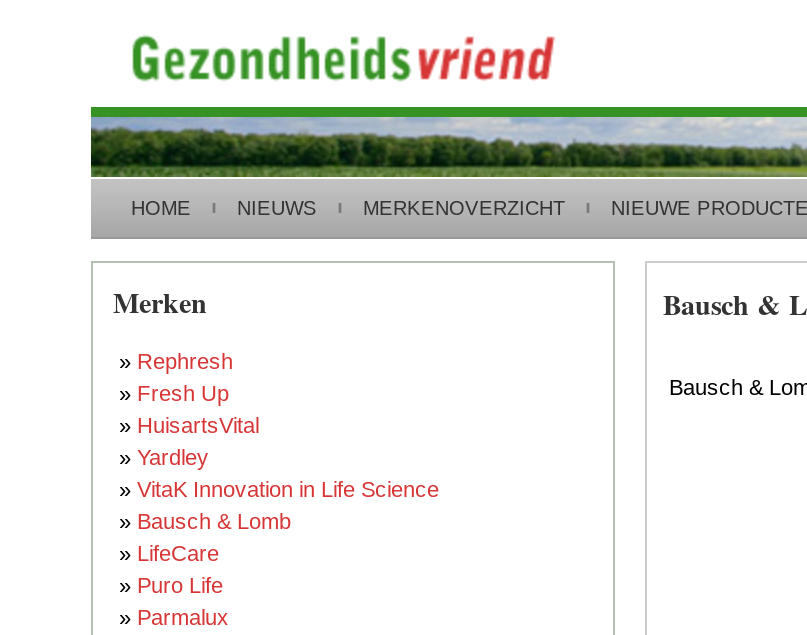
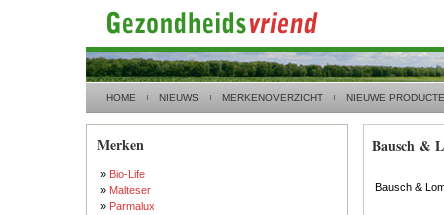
- » Rephresh
- » Fresh Up
- » HuisartsVital
- » Yardley
- » VitaK Innovation in Life Science
- » Bausch & Lomb
- » LifeCare
- » Puro Life
+ » Bio-Life
+ » Malteser
